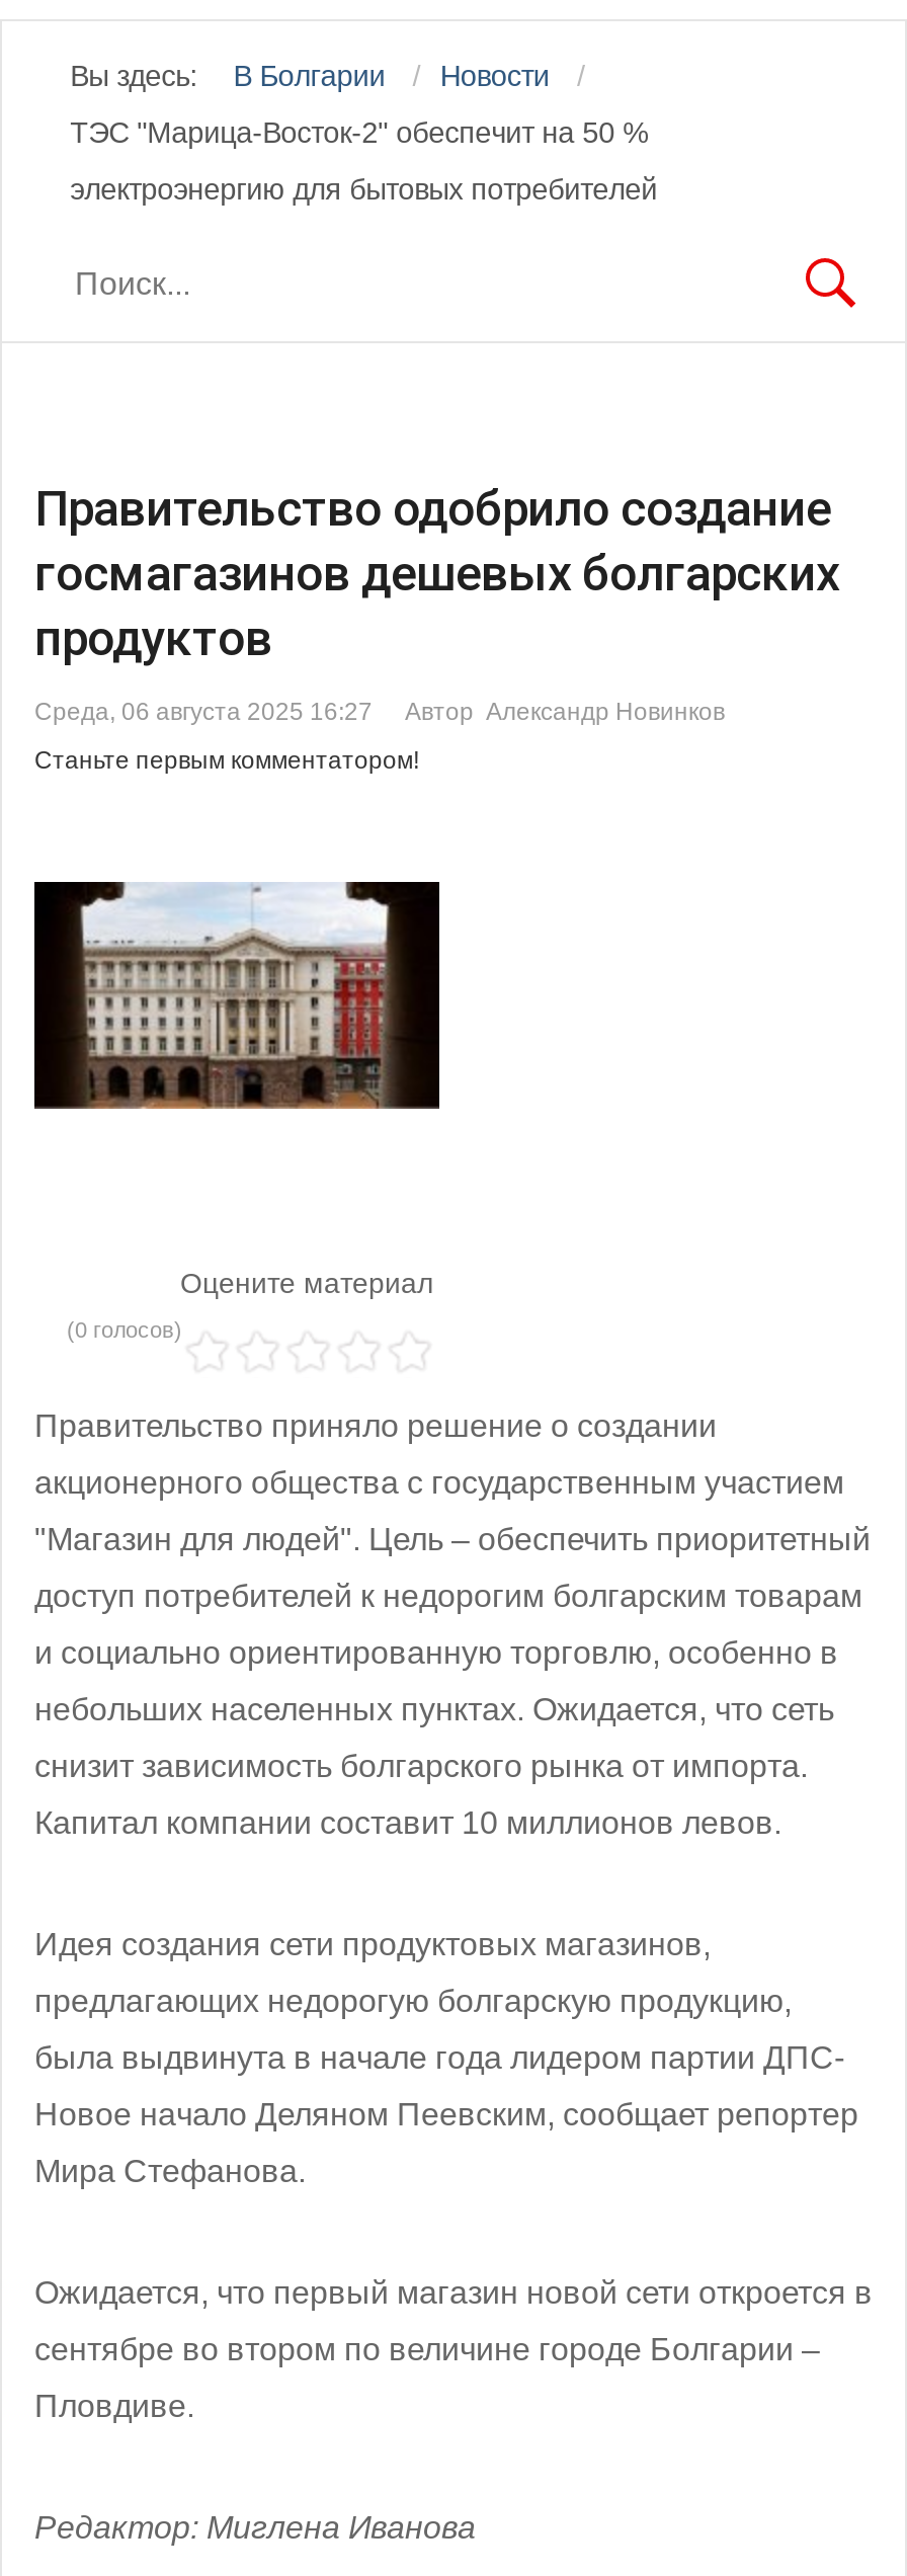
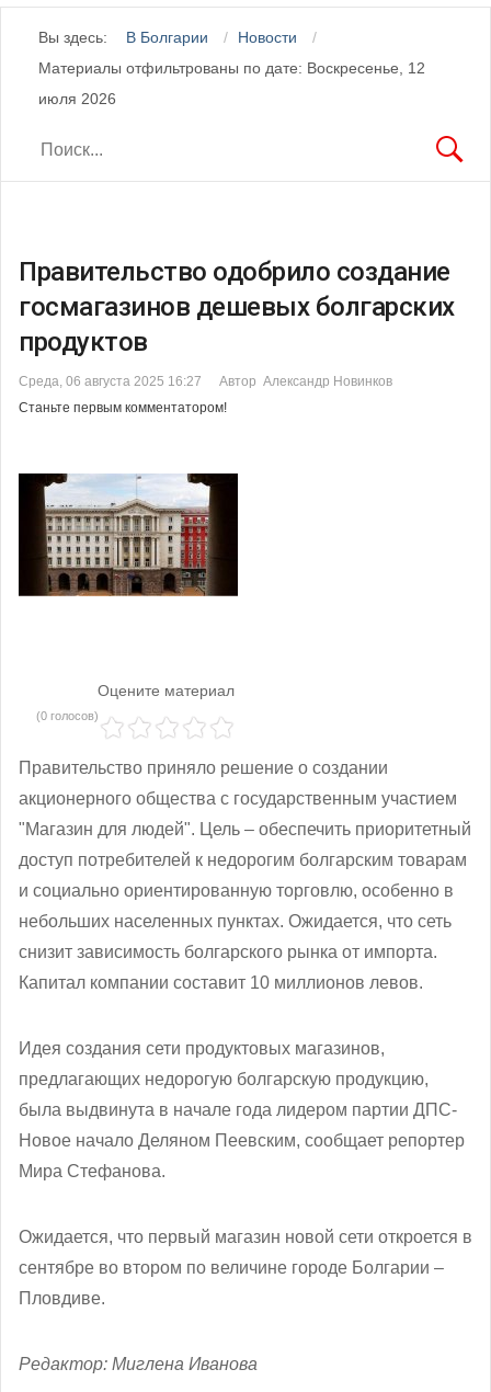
- ТЭС "Марица-Восток-2" обеспечит на 50 %
+ Материалы отфильтрованы по дате: Воскресенье, 12

- электроэнергию для бытовых потребителей
+ июля 2026
